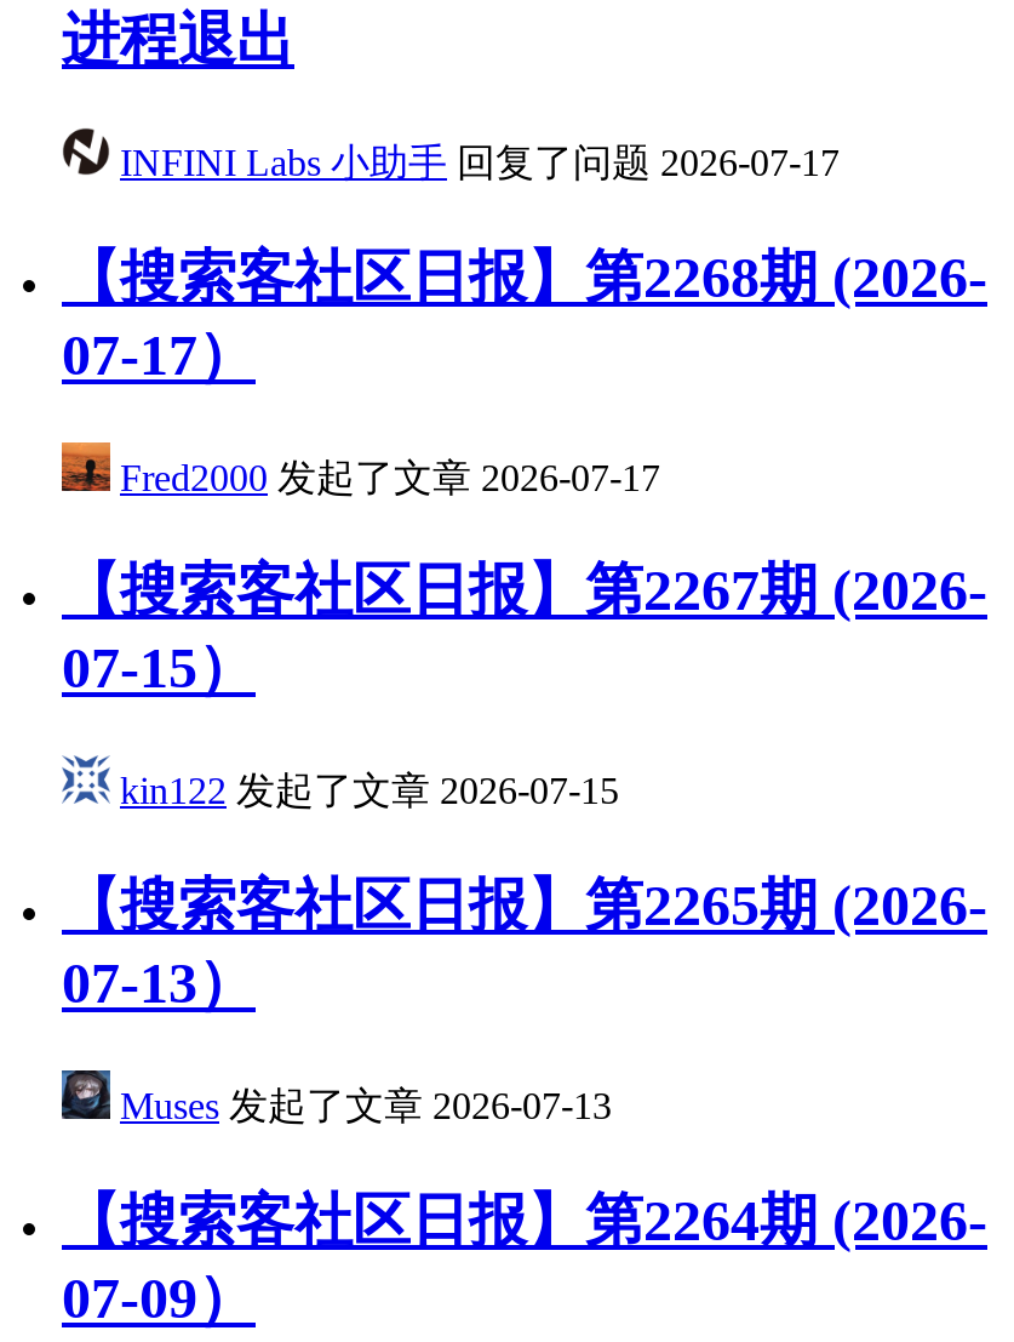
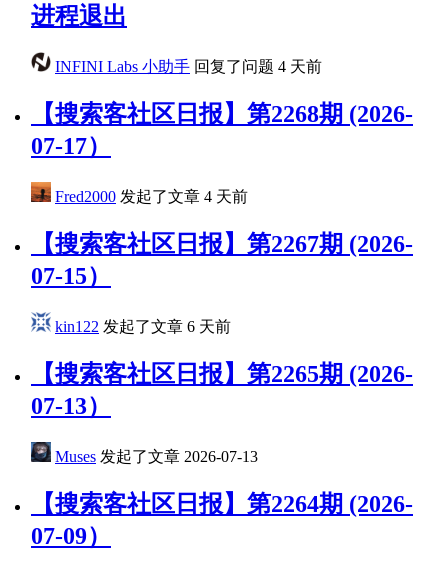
- INFINI Labs 小助手回复了问题2026-07-17
+ INFINI Labs 小助手回复了问题4 天前

- Fred2000发起了文章2026-07-17
+ Fred2000发起了文章4 天前

- kin122发起了文章2026-07-15
+ kin122发起了文章6 天前
